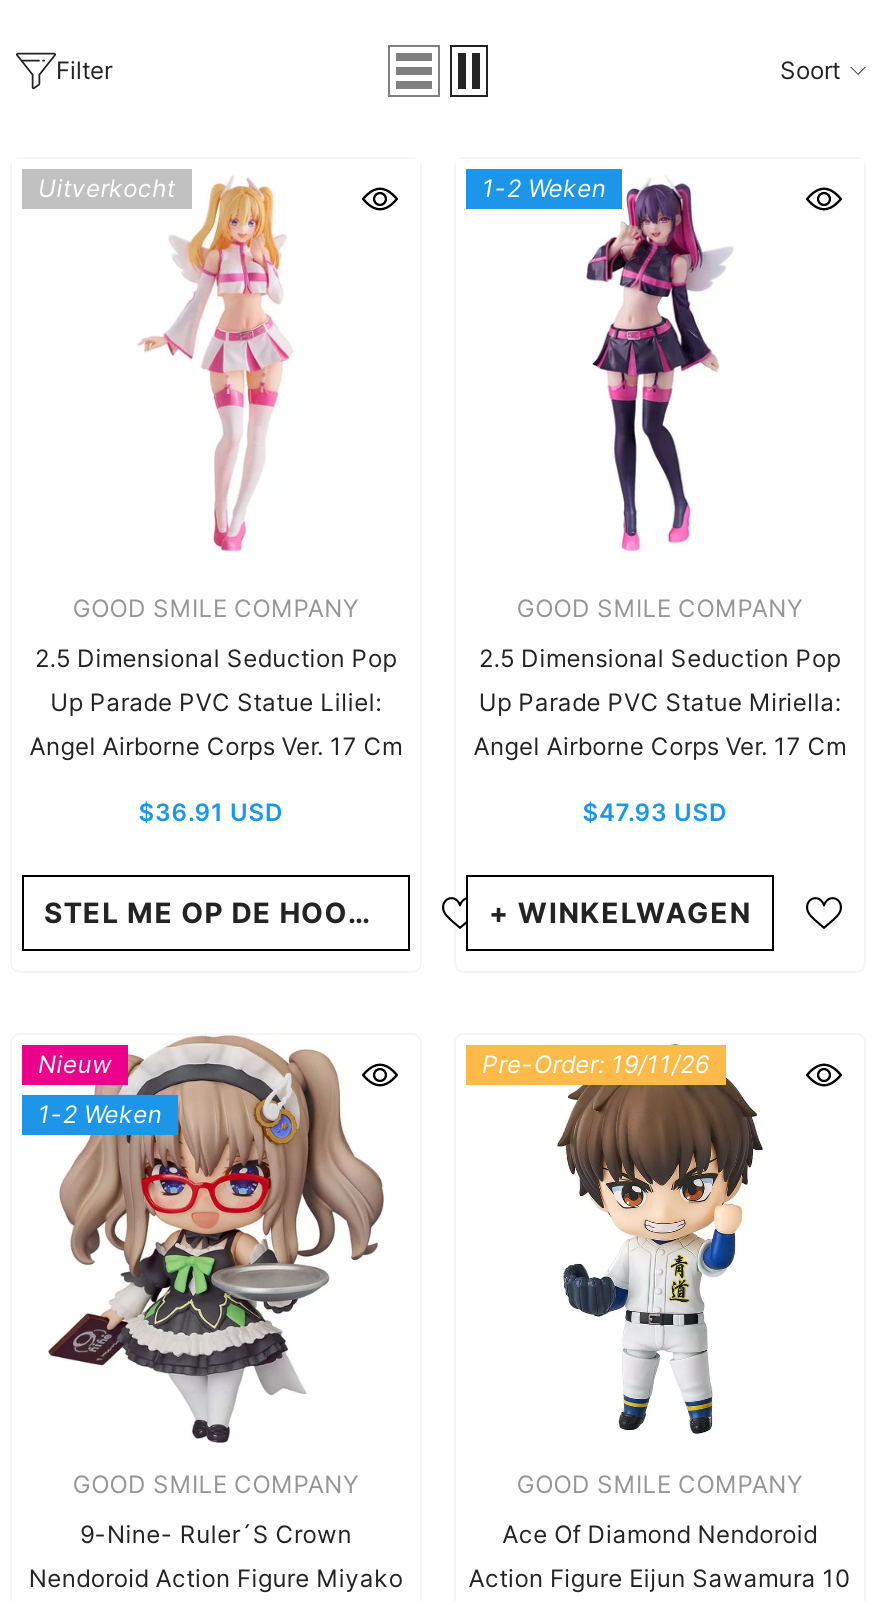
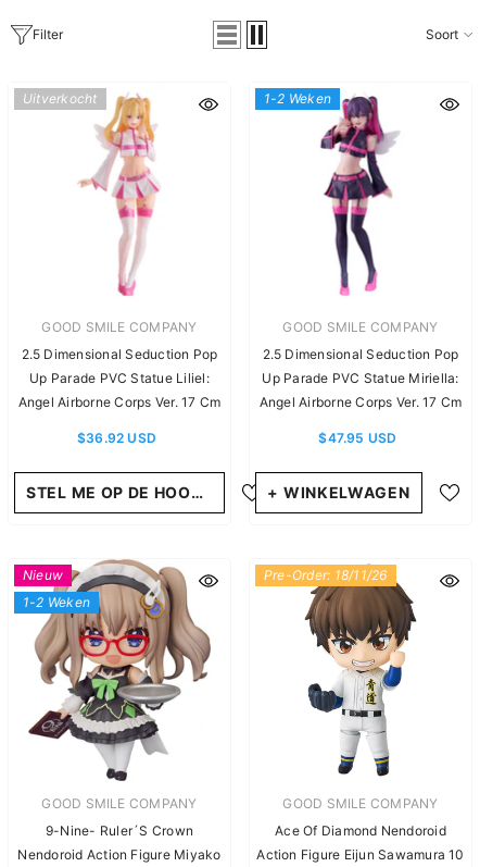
- $36.91 USD
+ $36.92 USD

- $47.93 USD
+ $47.95 USD

- Pre-Order: 19/11/26
+ Pre-Order: 18/11/26
